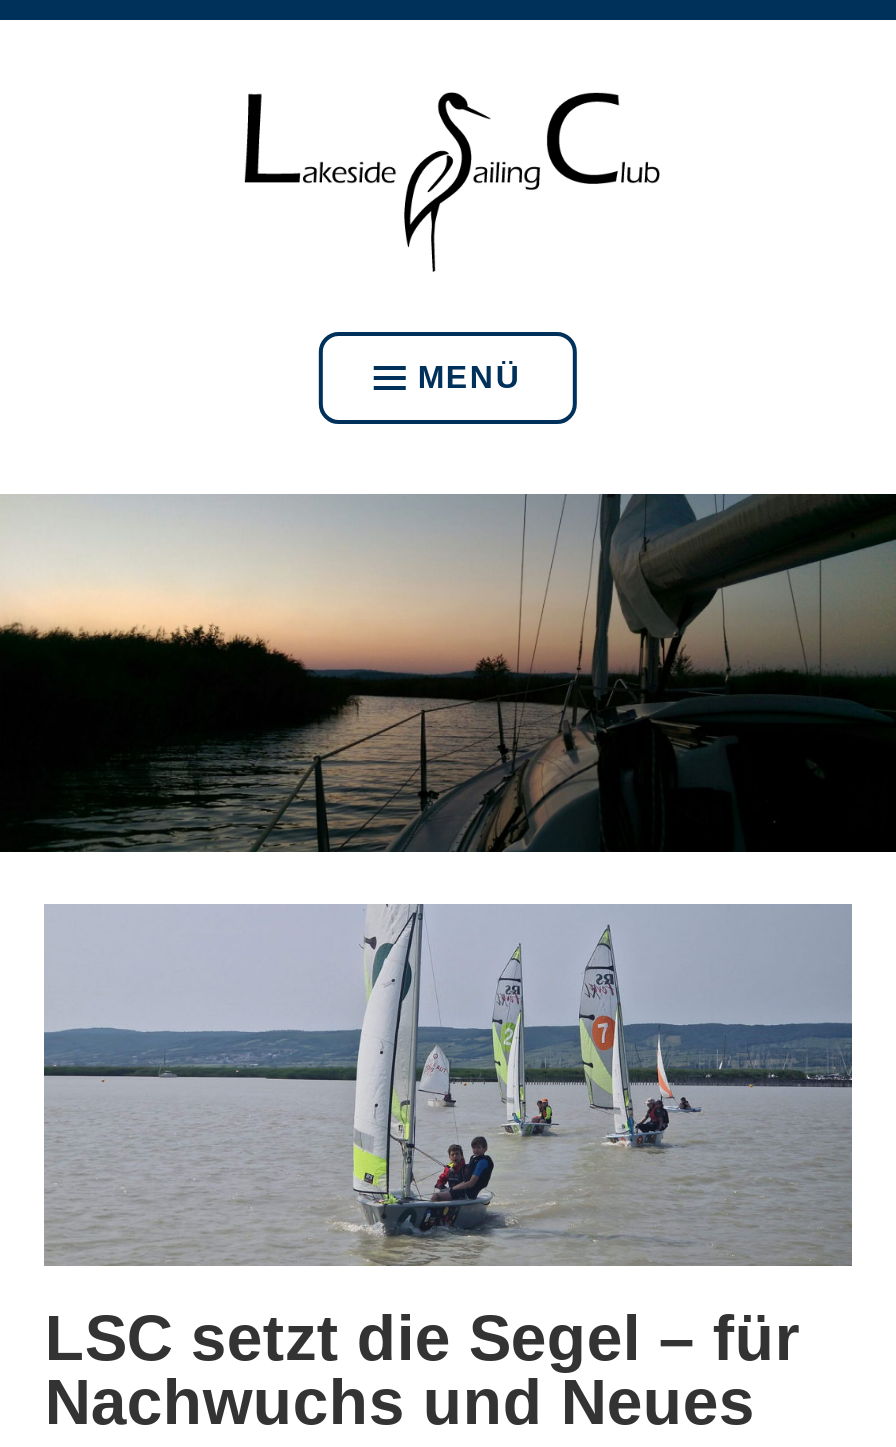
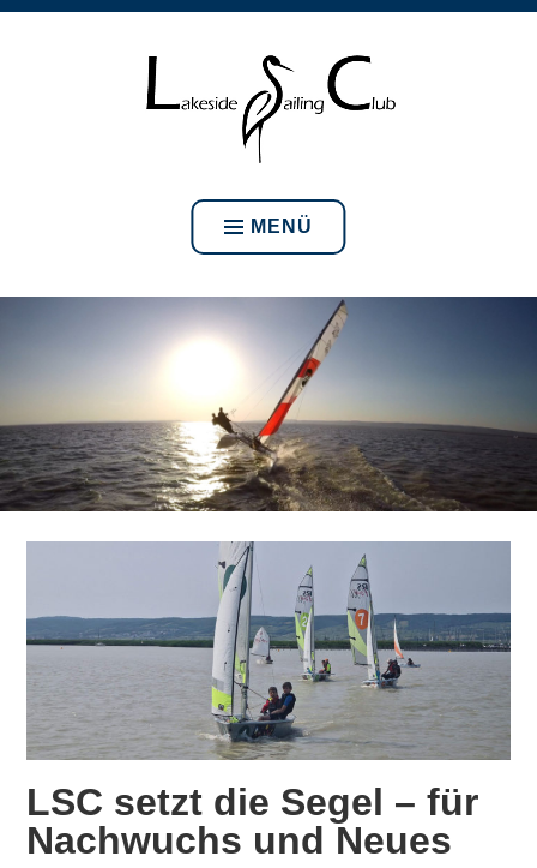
- [image]
+ [image]
